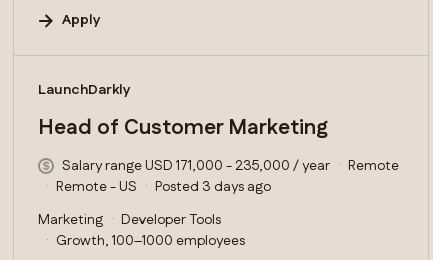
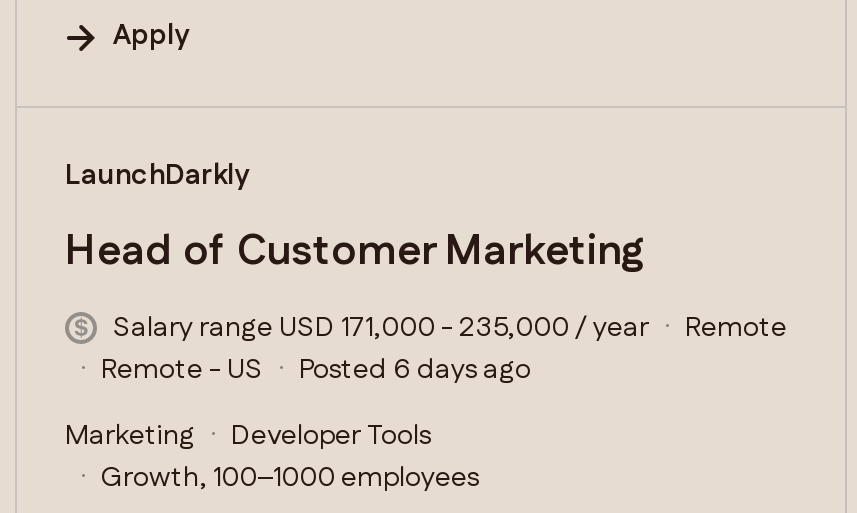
- Posted 3 days ago
+ Posted 6 days ago
